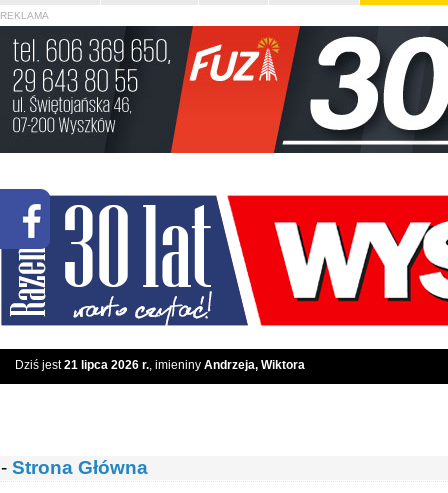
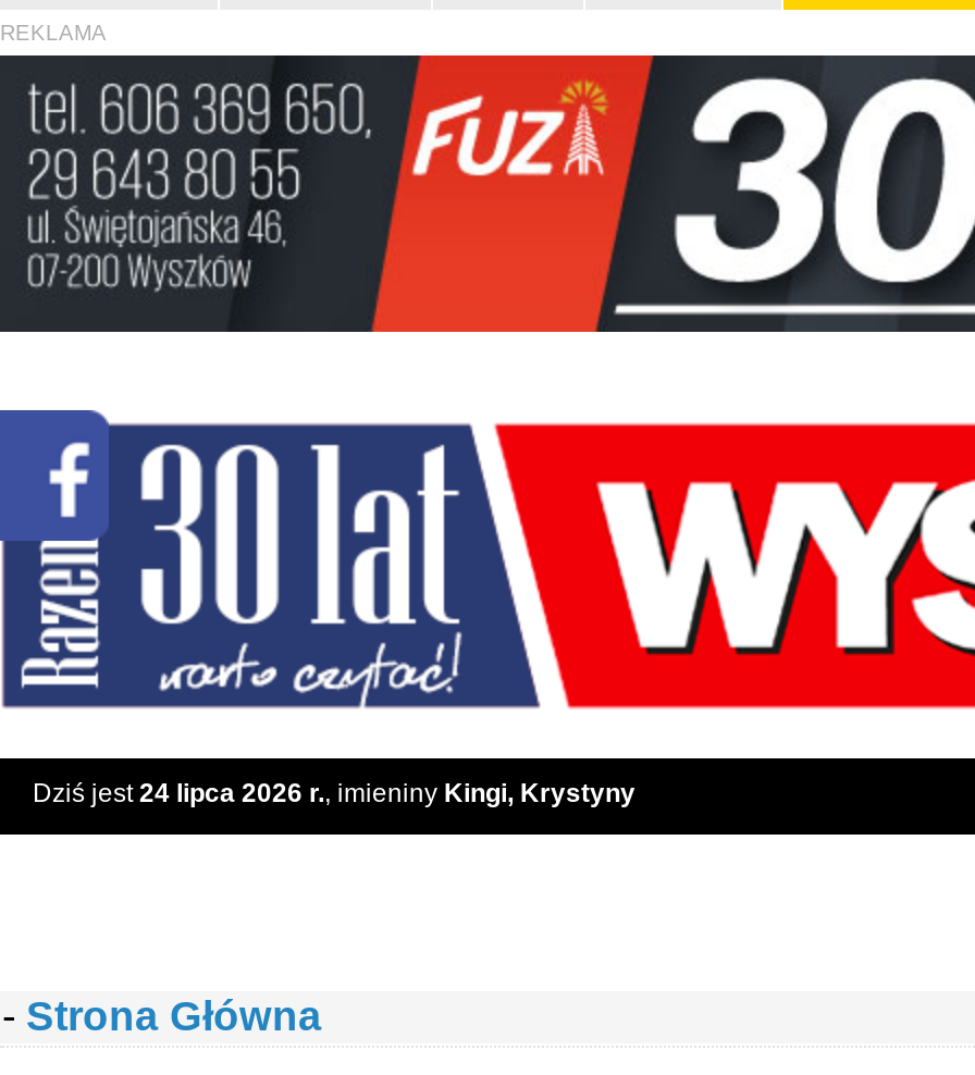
- Dziś jest 21 lipca 2026 r., imieniny Andrzeja, Wiktora
+ Dziś jest 24 lipca 2026 r., imieniny Kingi, Krystyny
